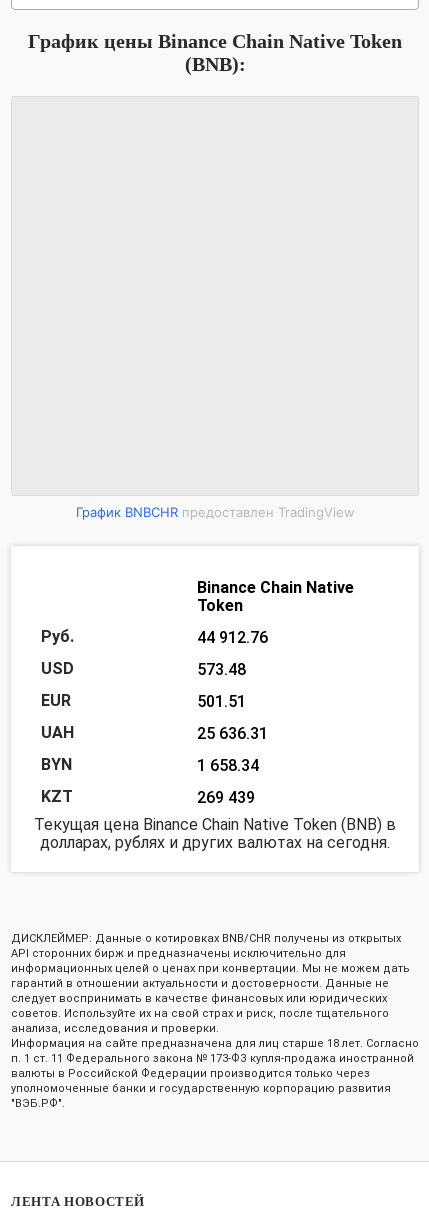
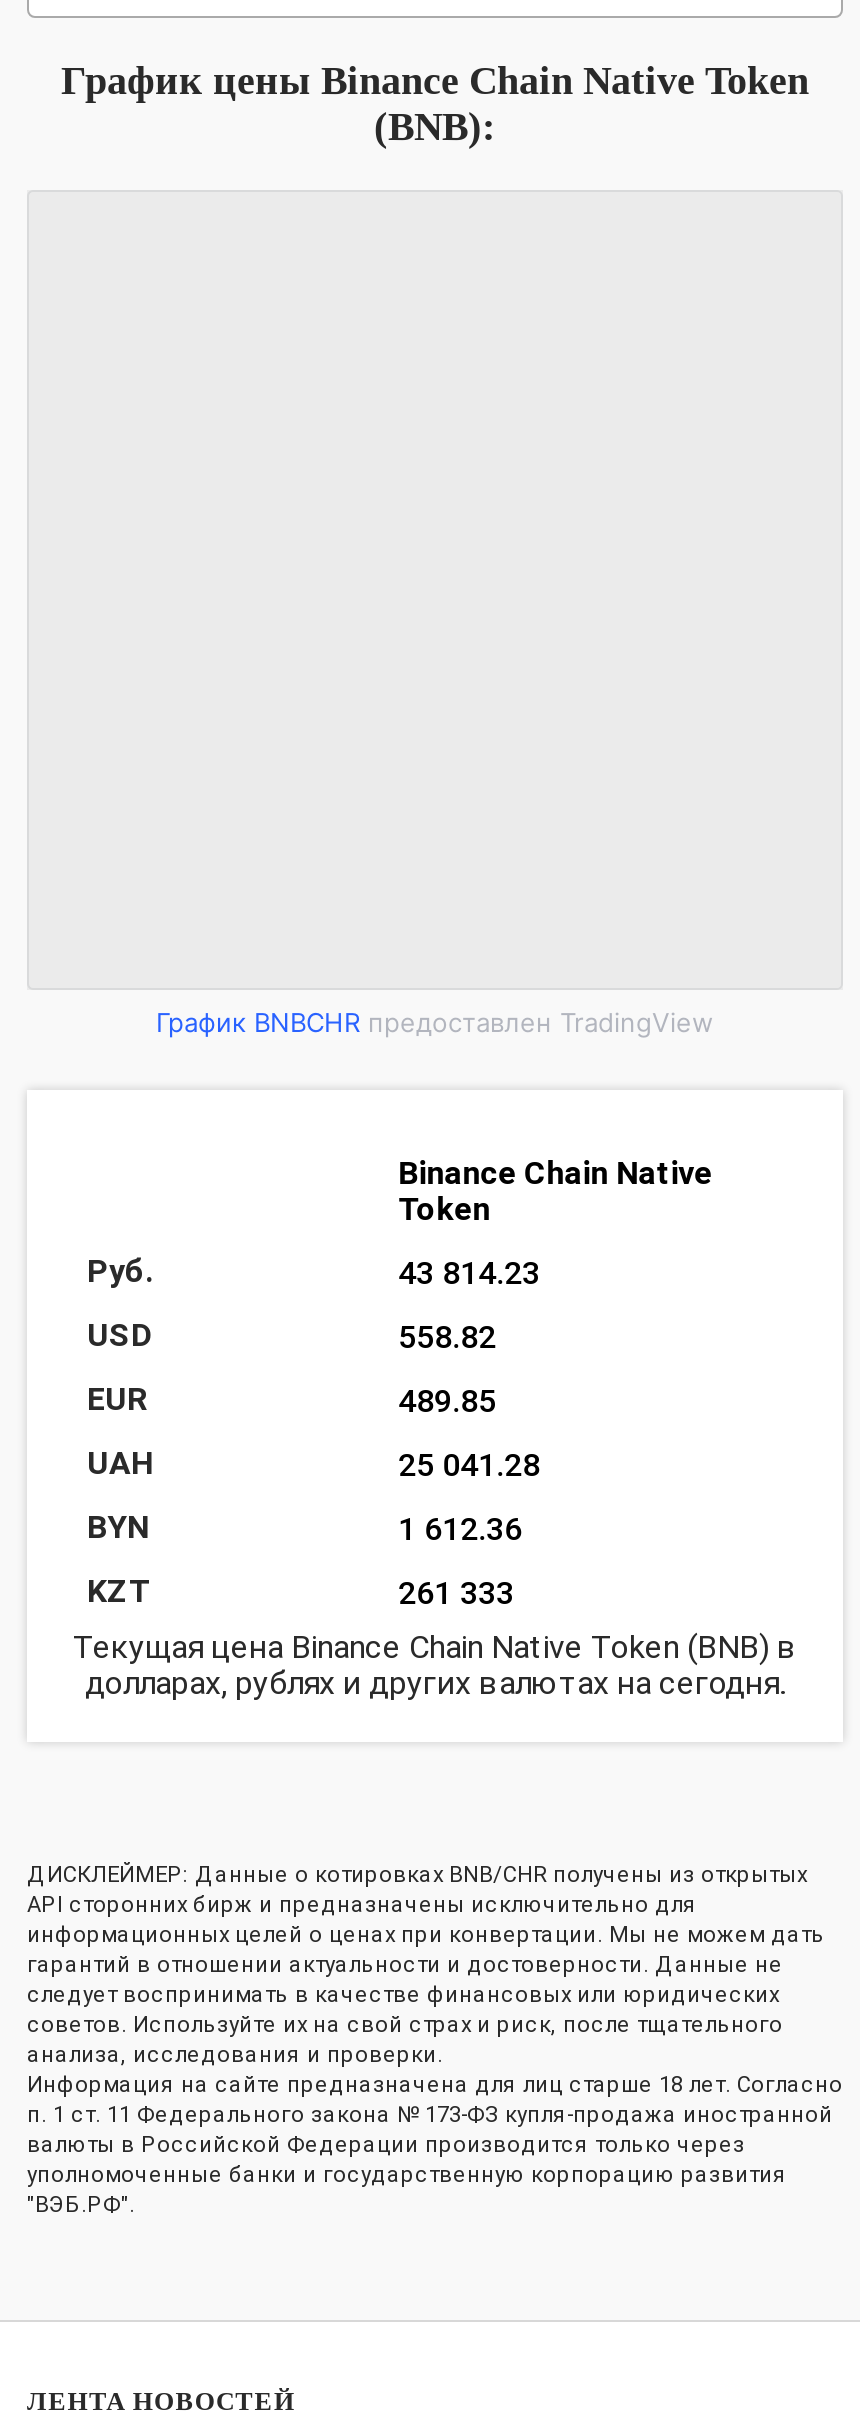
- 44 912.76
+ 43 814.23

- 573.48
+ 558.82

- 501.51
+ 489.85

- 25 636.31
+ 25 041.28

- 1 658.34
+ 1 612.36

- 269 439
+ 261 333
